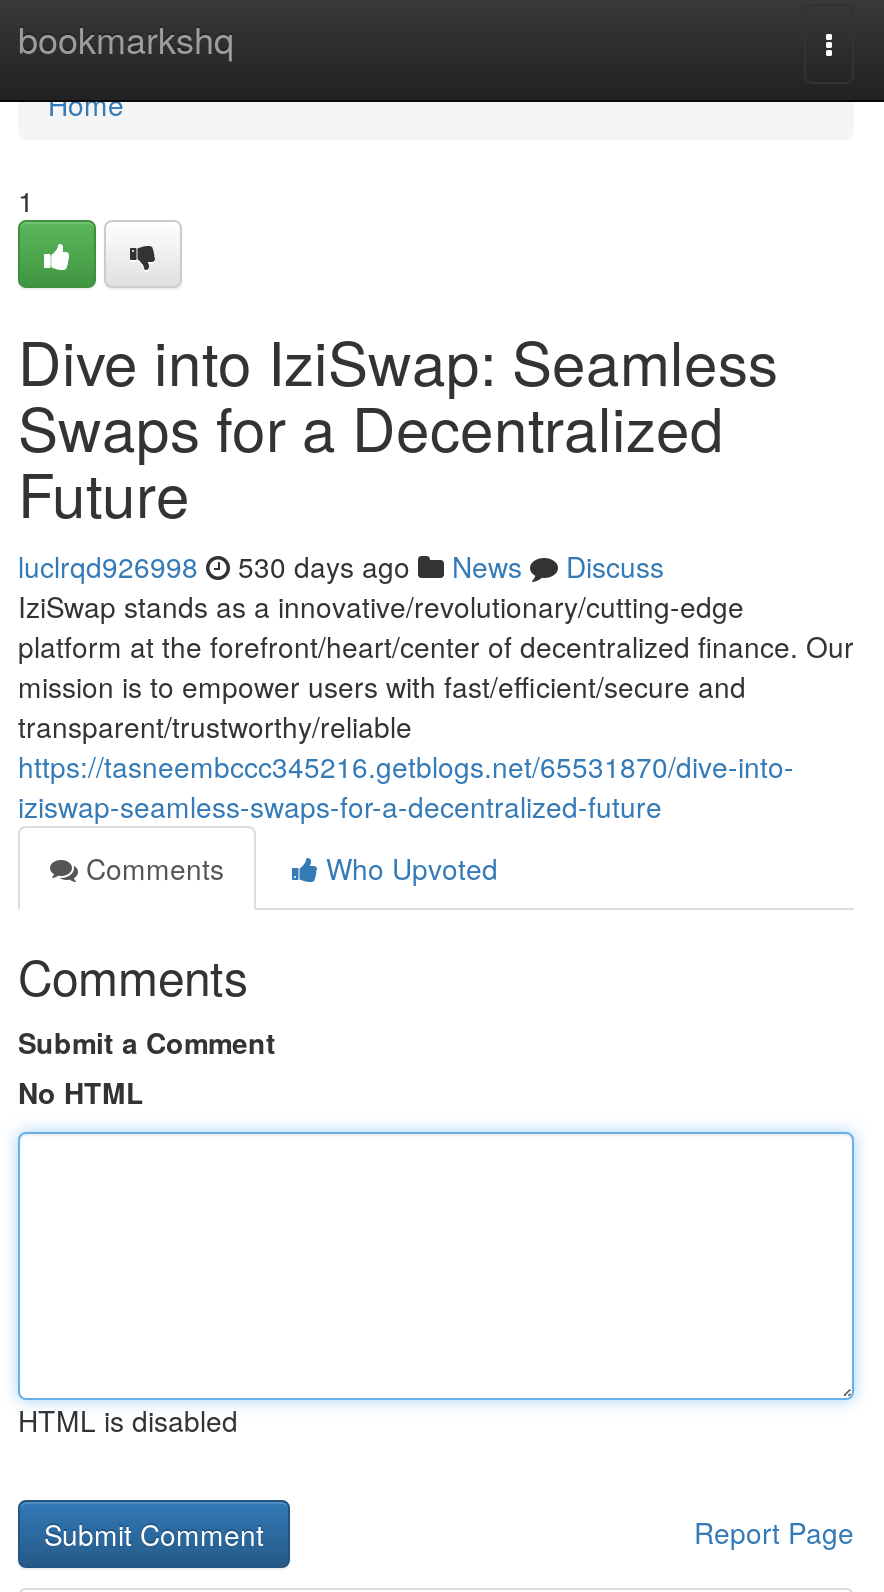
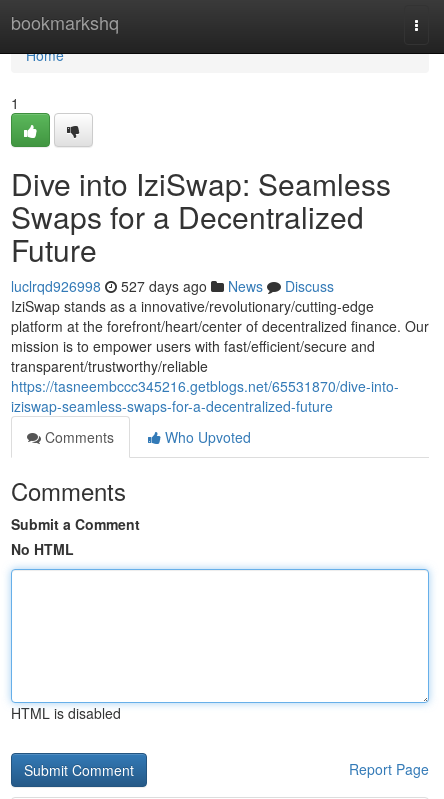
- luclrqd926998 530 days ago News Discuss
+ luclrqd926998 527 days ago News Discuss
